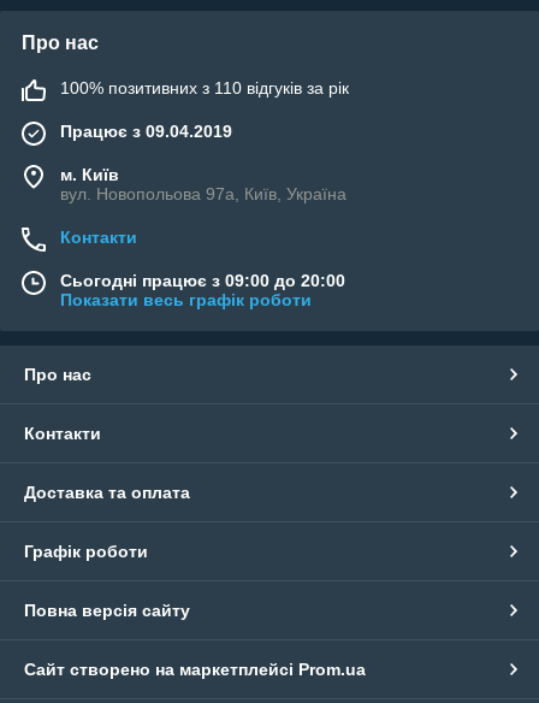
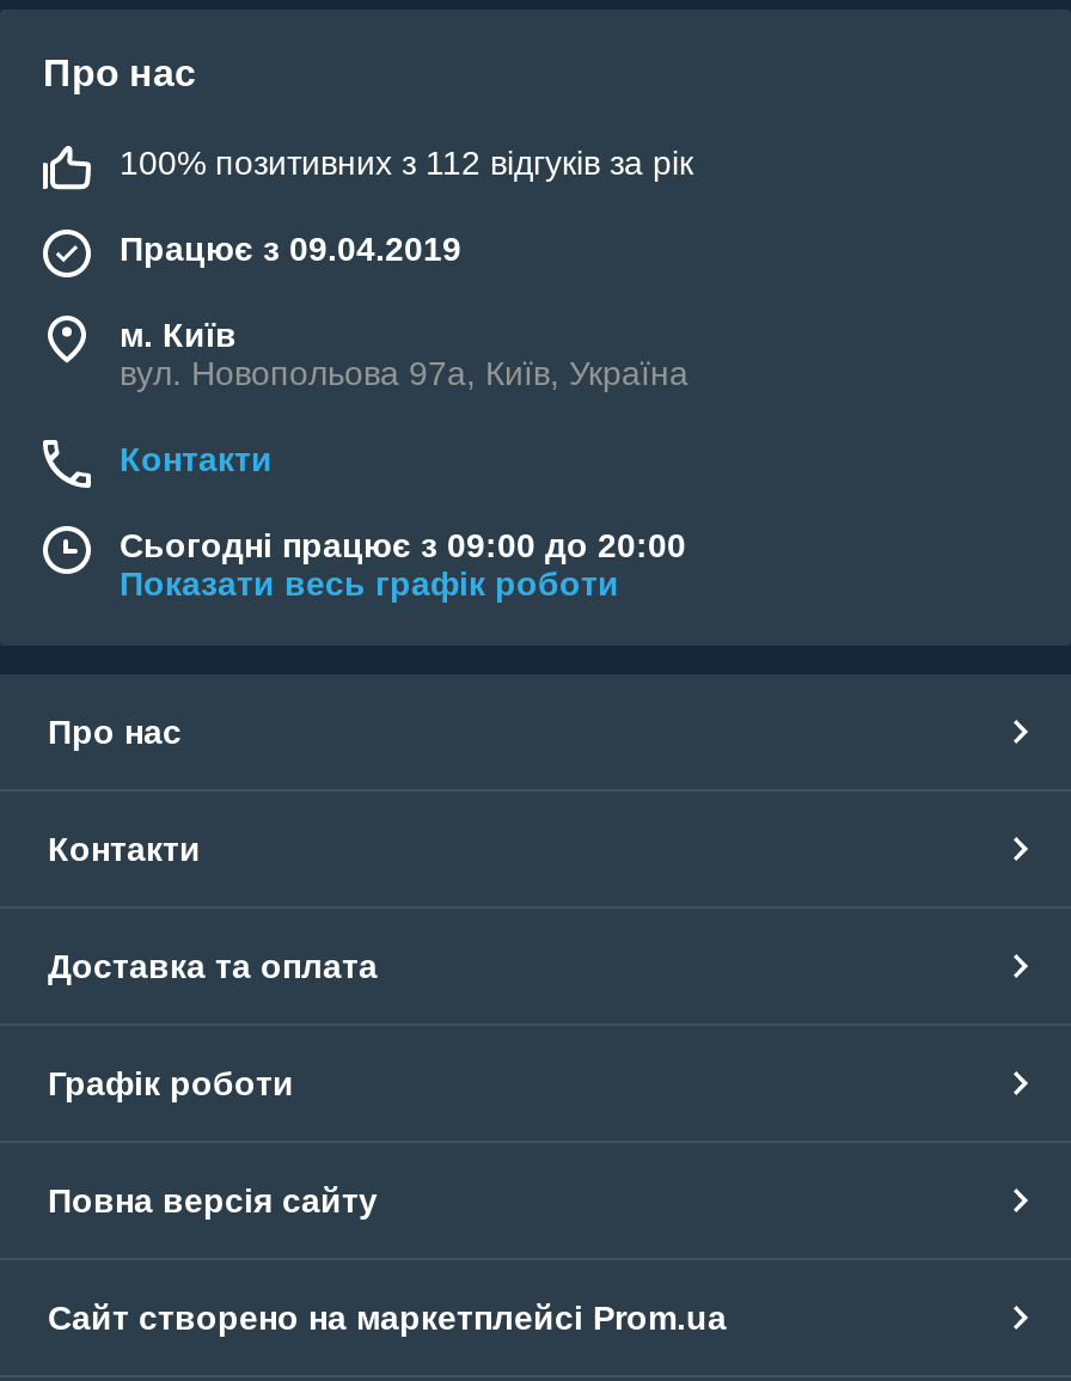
- 100% позитивних з 110 відгуків за рік
+ 100% позитивних з 112 відгуків за рік
